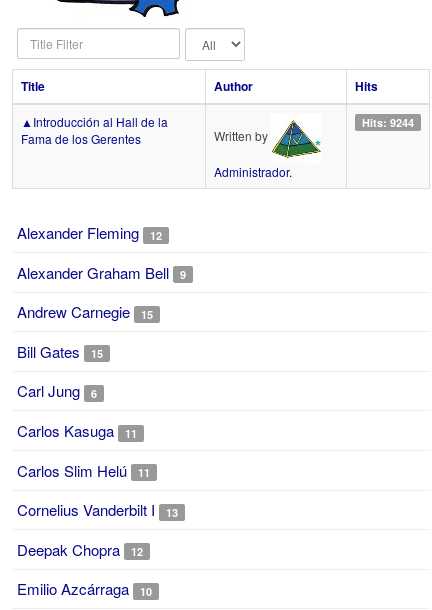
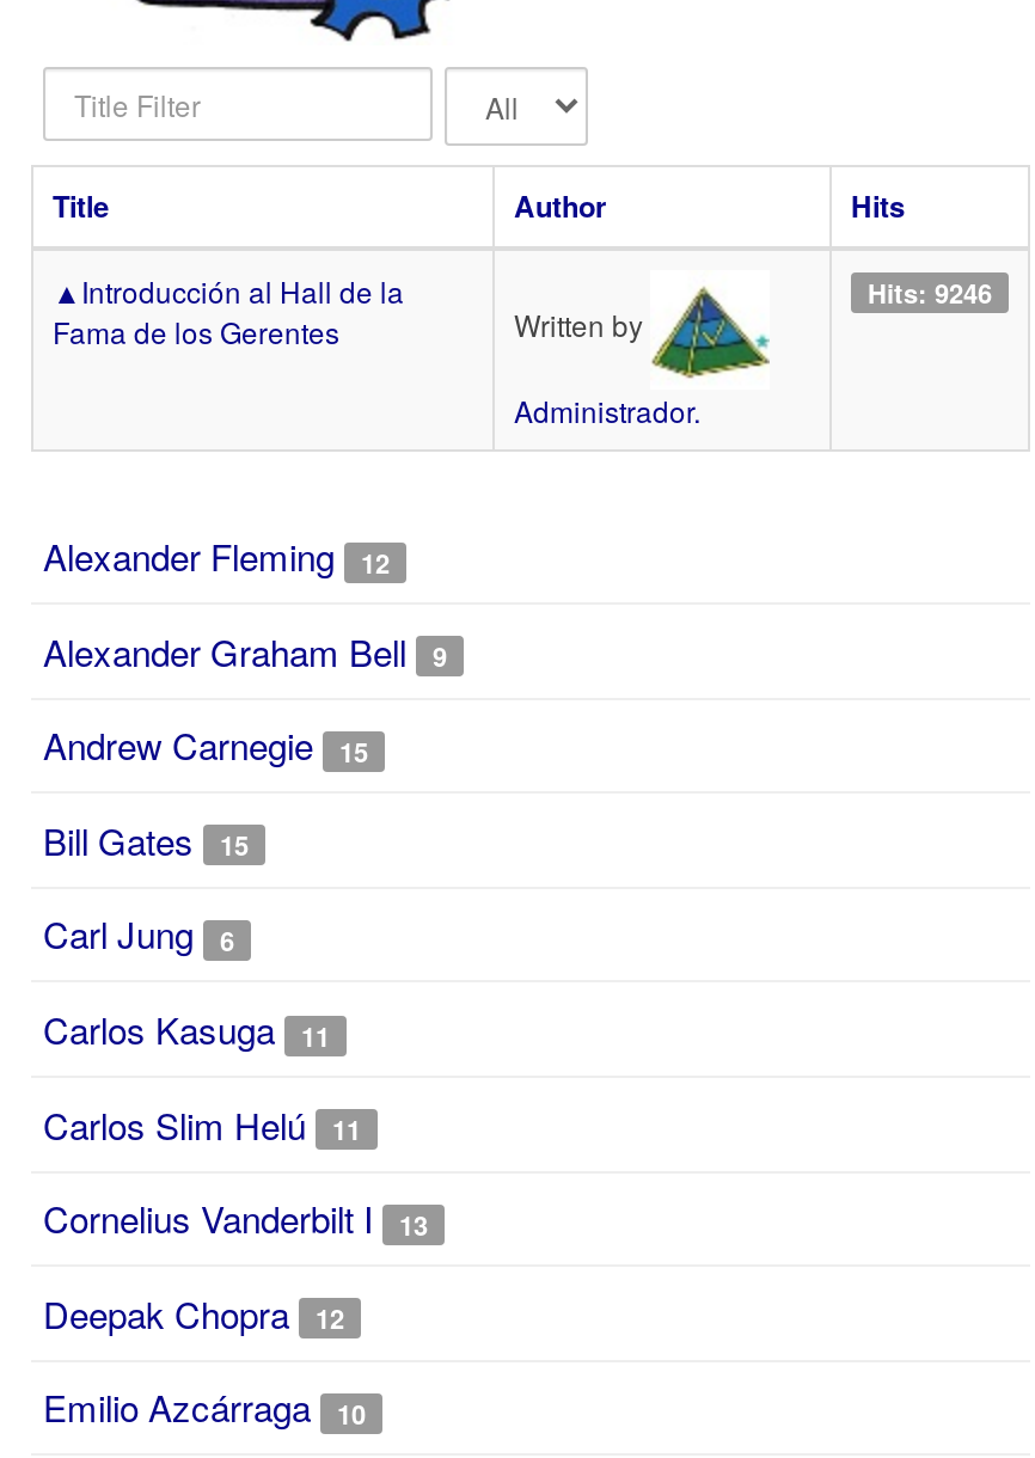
- Hits: 9244
+ Hits: 9246
